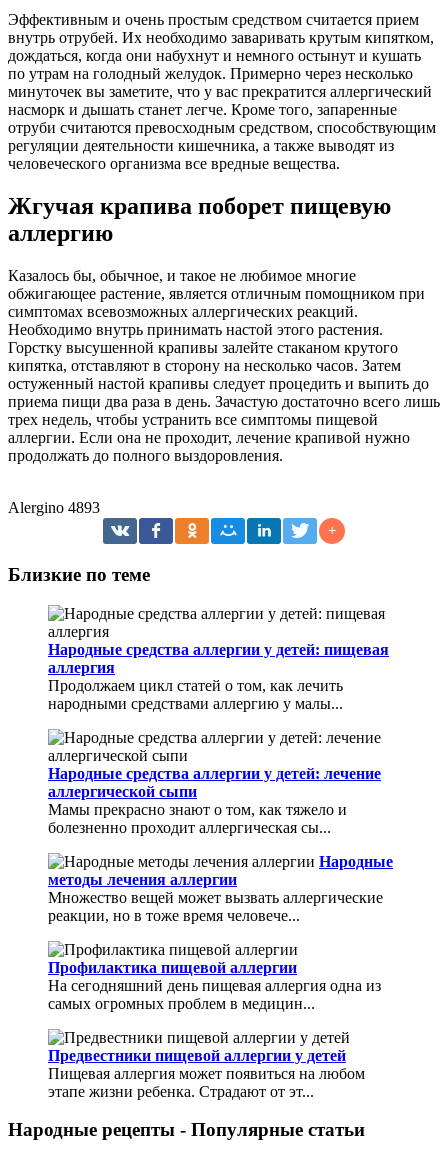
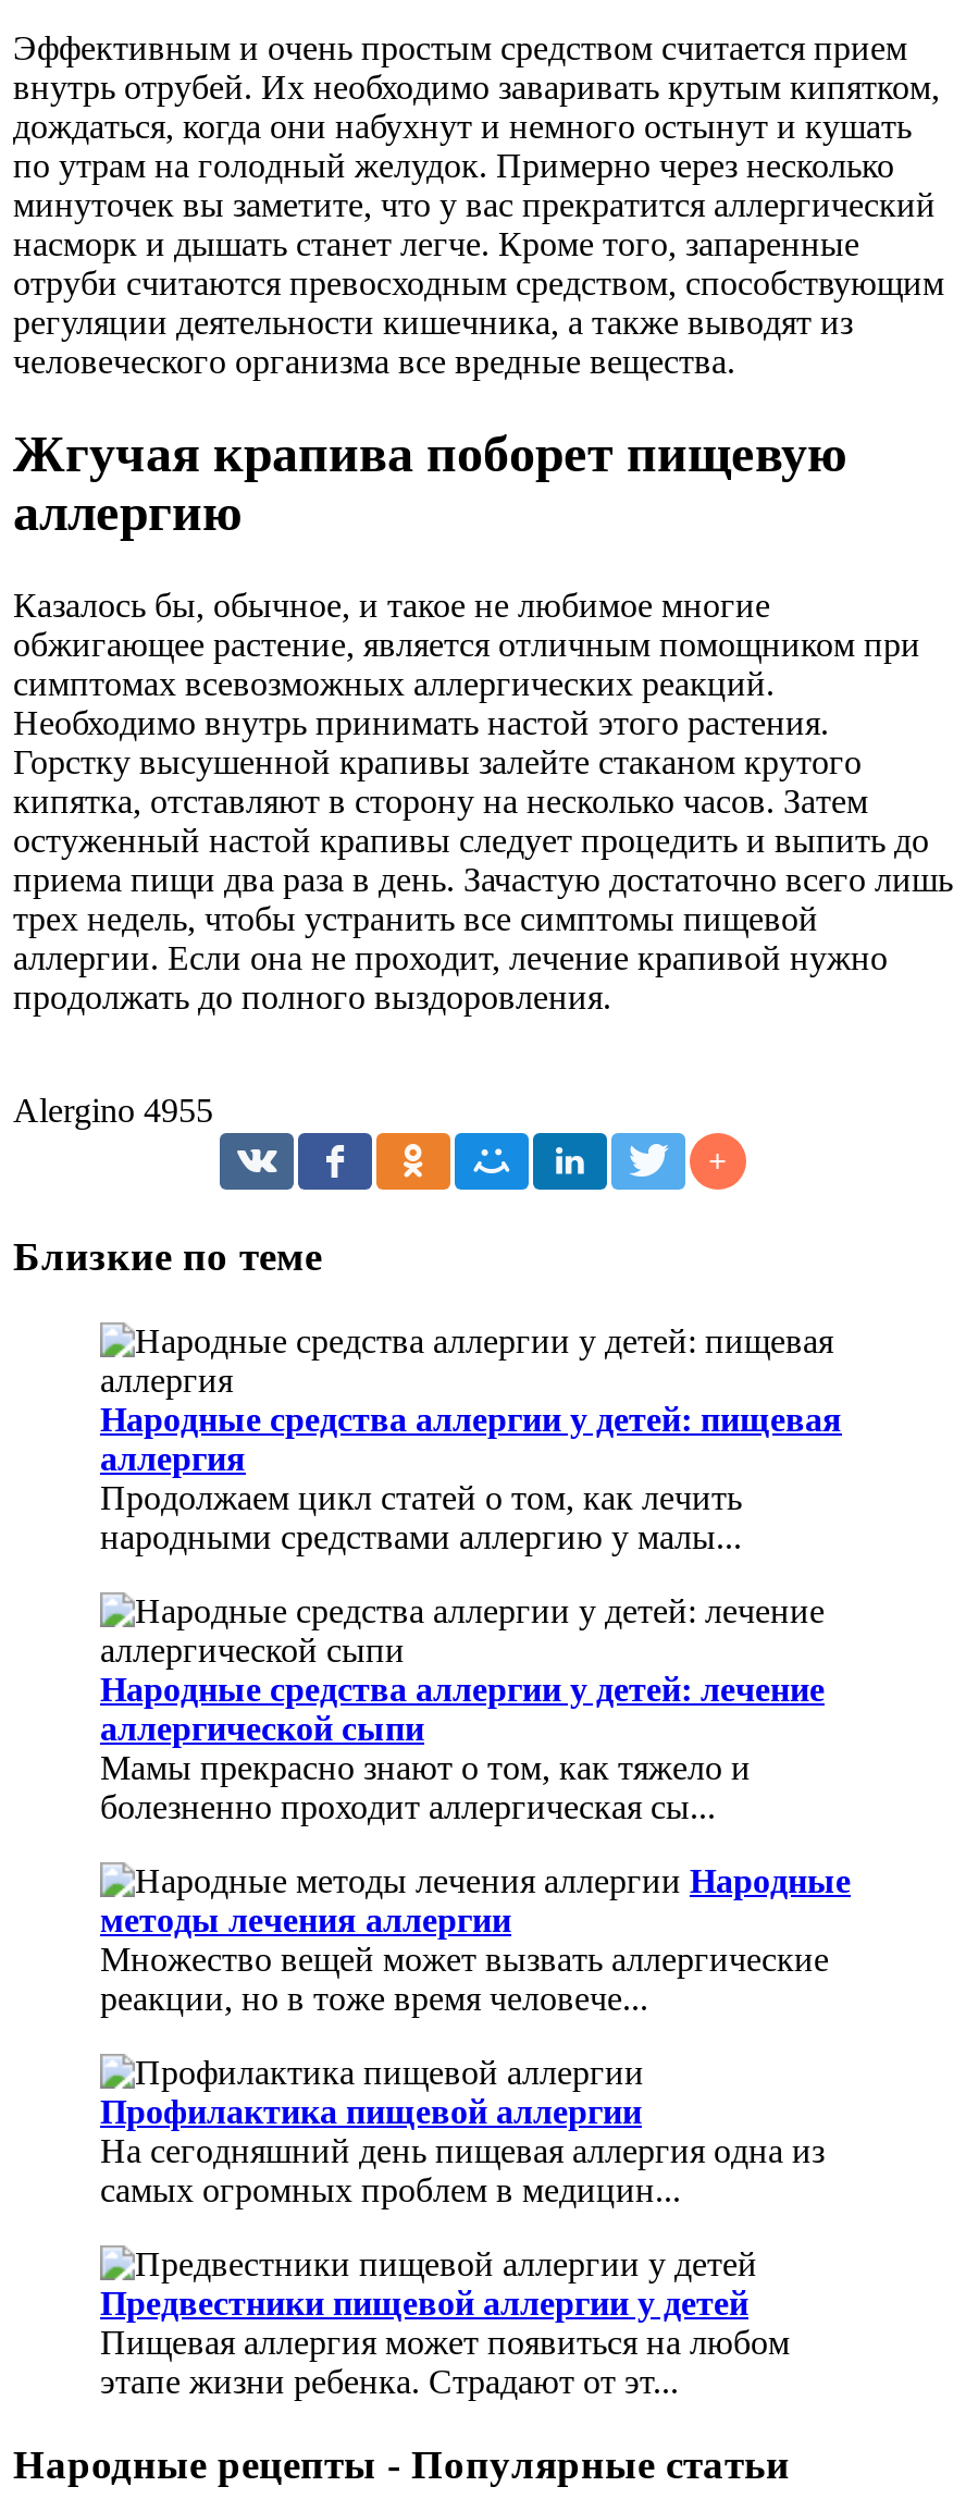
- Alergino 4893
+ Alergino 4955
